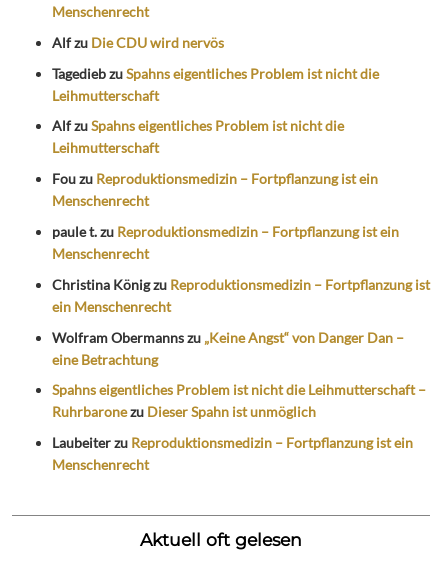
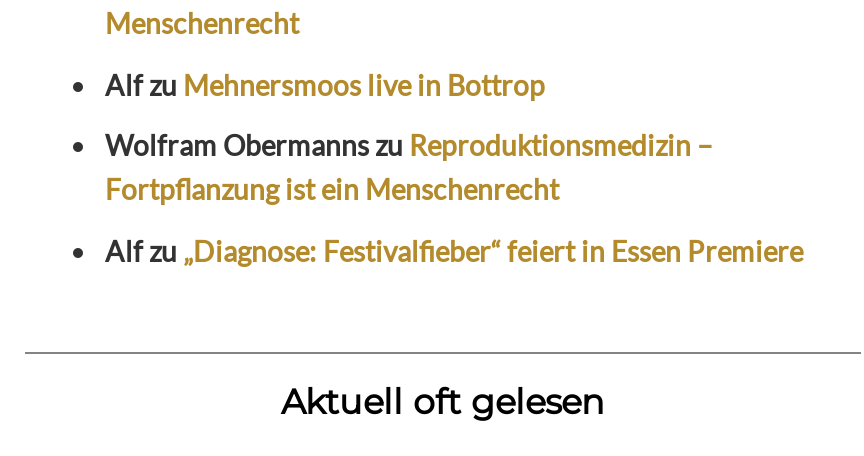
- Alf zu Die CDU wird nervös
- Tagedieb zu Spahns eigentliches Problem ist nicht die
- Leihmutterschaft
- Alf zu Spahns eigentliches Problem ist nicht die
- Leihmutterschaft
- Fou zu Reproduktionsmedizin – Fortpflanzung ist ein
- Menschenrecht
- paule t. zu Reproduktionsmedizin – Fortpflanzung ist ein
- Menschenrecht
- Christina König zu Reproduktionsmedizin – Fortpflanzung ist
- ein Menschenrecht
- Wolfram Obermanns zu „Keine Angst“ von Danger Dan –
- eine Betrachtung
- Spahns eigentliches Problem ist nicht die Leihmutterschaft –
- Ruhrbarone zu Dieser Spahn ist unmöglich
- Laubeiter zu Reproduktionsmedizin – Fortpflanzung ist ein
- Menschenrecht
+ Alf zu Mehnersmoos live in Bottrop
+ Wolfram Obermanns zu Reproduktionsmedizin –
+ Fortpflanzung ist ein Menschenrecht
+ Alf zu „Diagnose: Festivalfieber“ feiert in Essen Premiere
